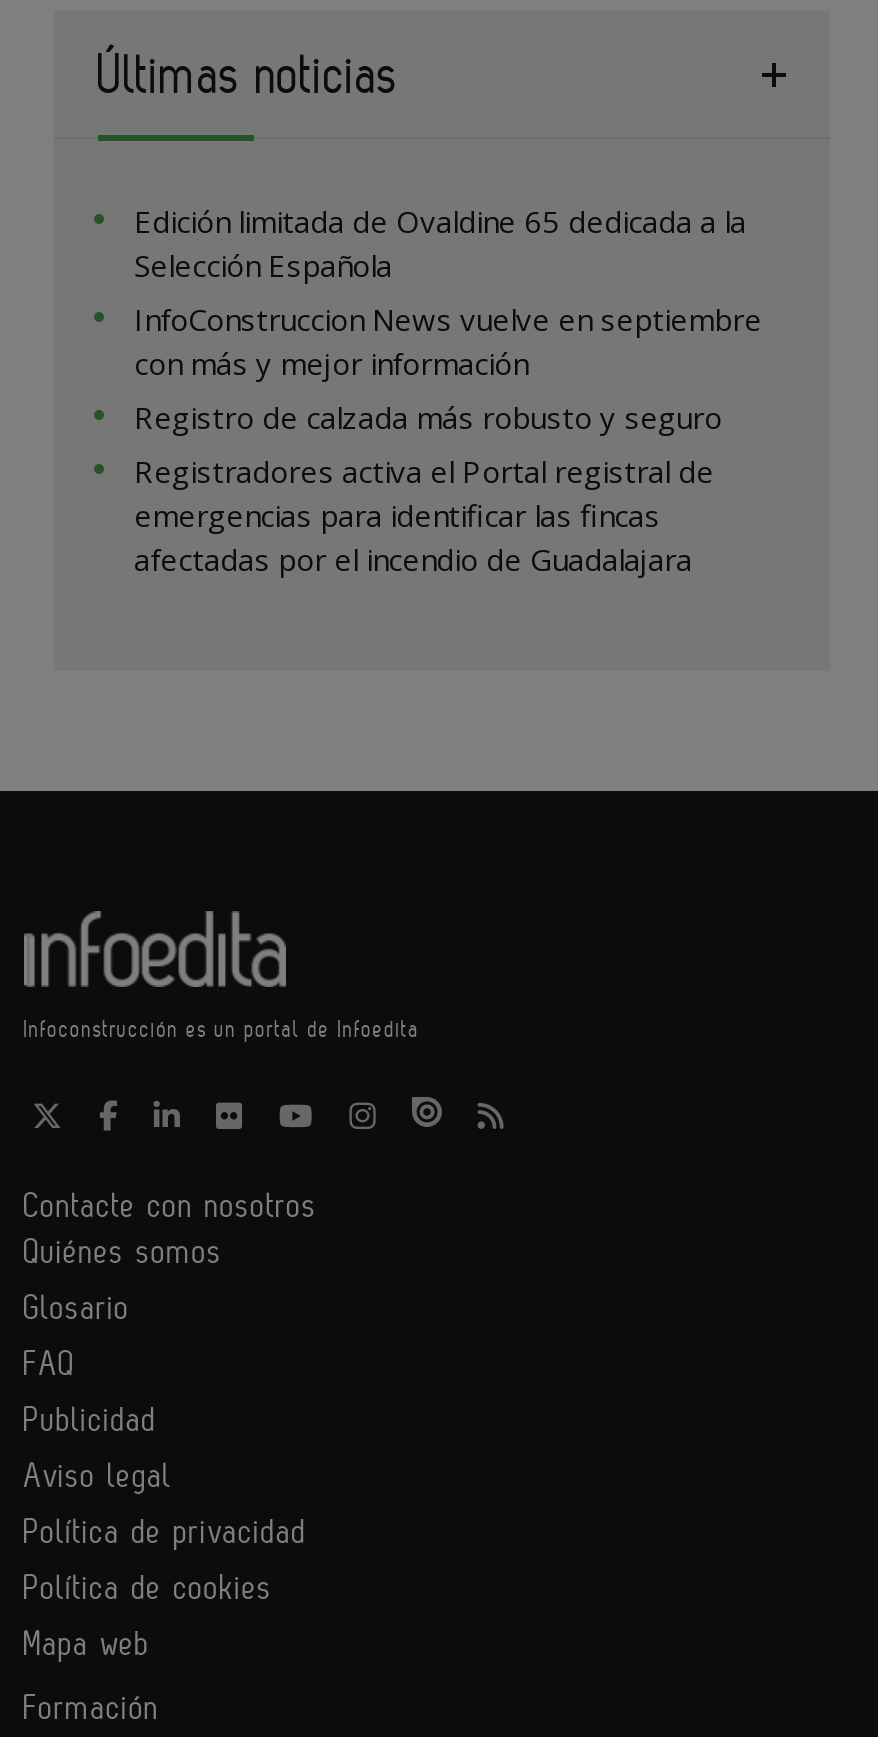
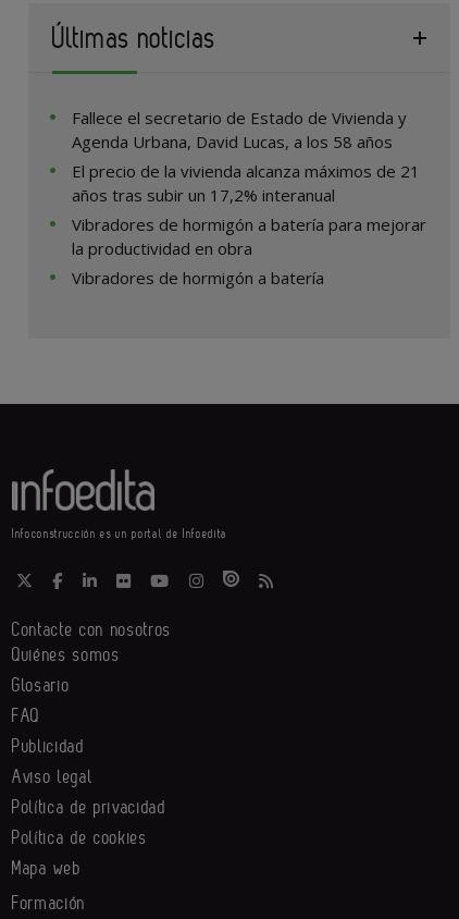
- Edición limitada de Ovaldine 65 dedicada a la
- Selección Española
- InfoConstruccion News vuelve en septiembre
- con más y mejor información
- Registro de calzada más robusto y seguro
- Registradores activa el Portal registral de
- emergencias para identificar las fincas
- afectadas por el incendio de Guadalajara
+ Fallece el secretario de Estado de Vivienda y
+ Agenda Urbana, David Lucas, a los 58 años
+ El precio de la vivienda alcanza máximos de 21
+ años tras subir un 17,2% interanual
+ Vibradores de hormigón a batería para mejorar
+ la productividad en obra
+ Vibradores de hormigón a batería
